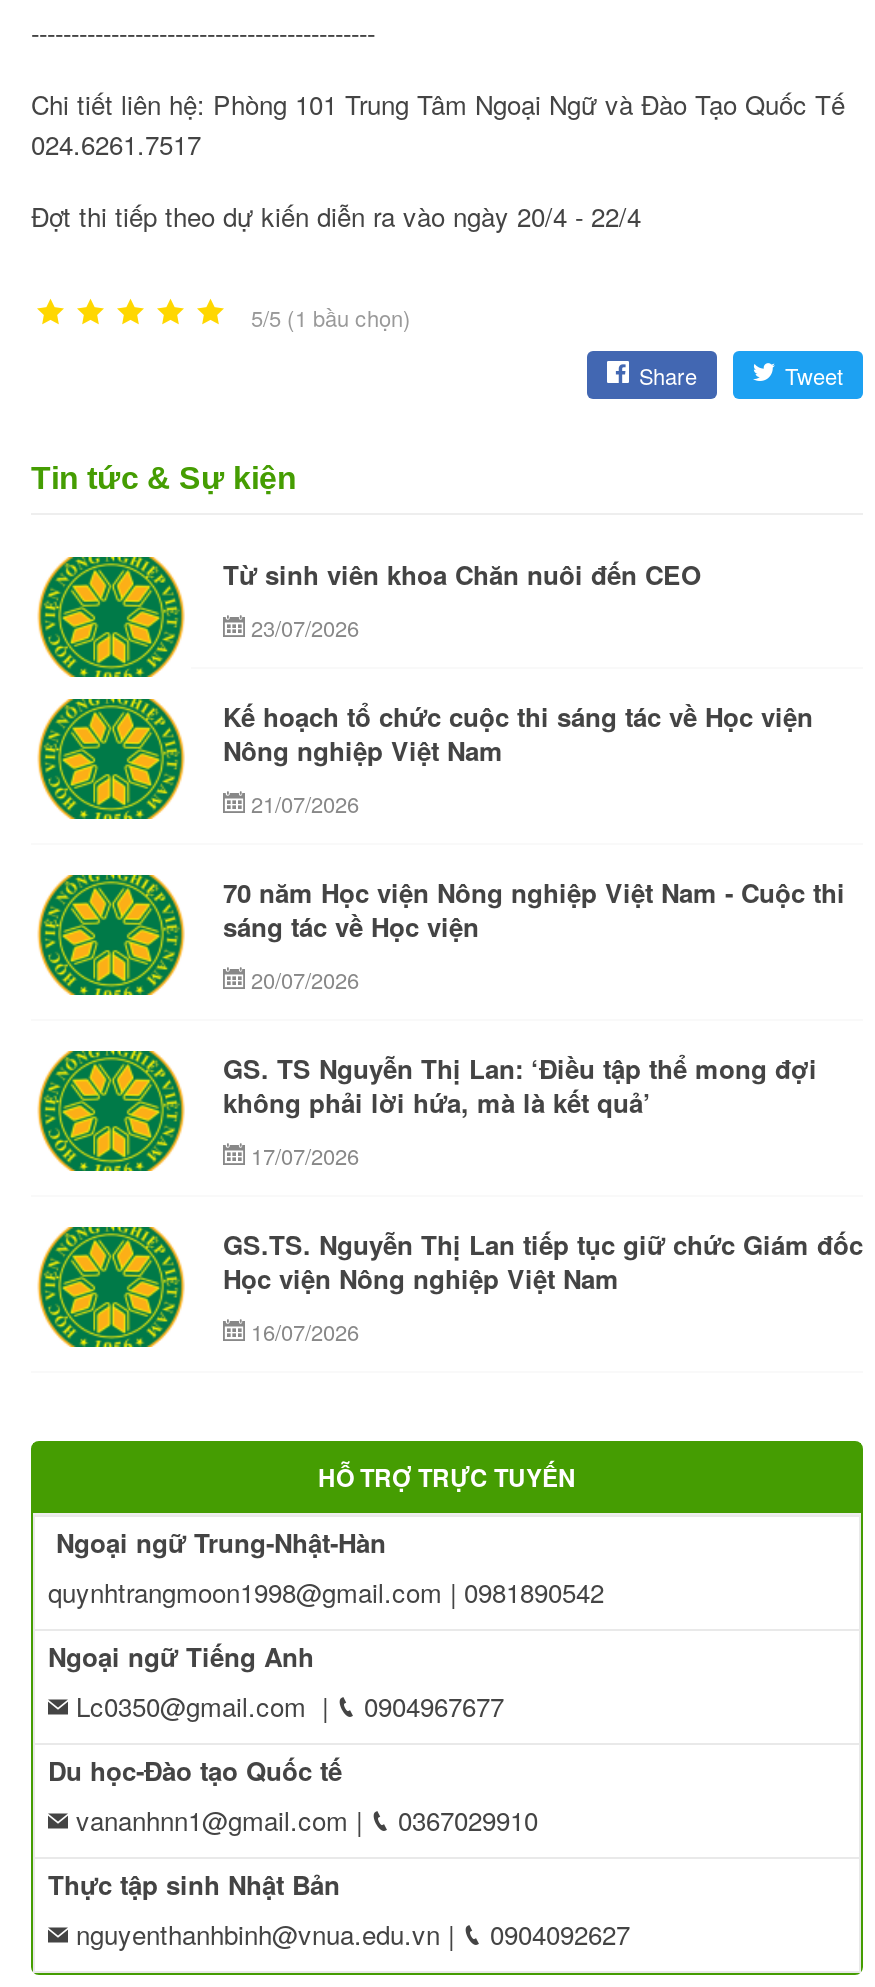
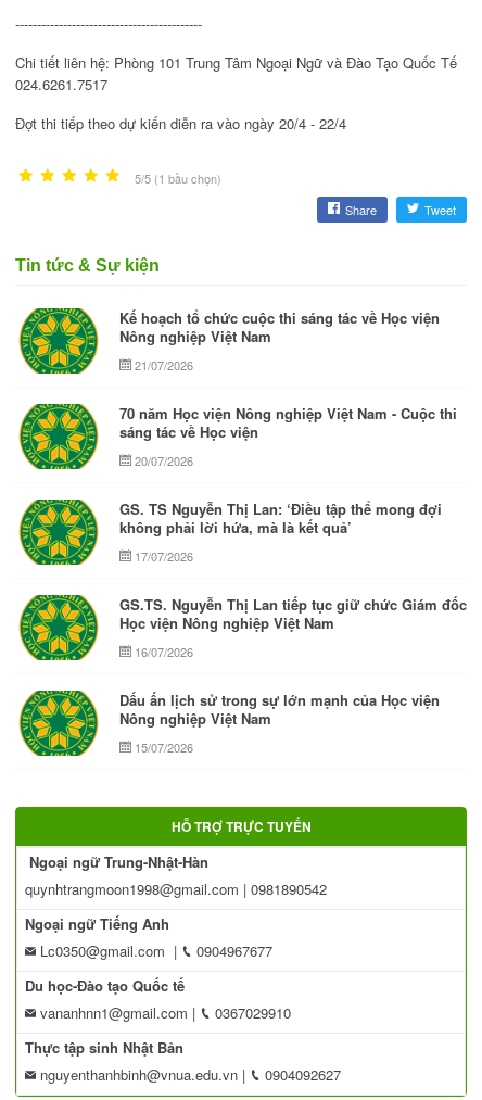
- Từ sinh viên khoa Chăn nuôi đến CEO
- 23/07/2026

moved up: [image] | Kế hoạch tổ chức cuộc thi sáng tác về Học viện | Nông nghiệp Việt Nam | ... | Học viện Nông nghiệp Việt Nam | 16/07/2026

+ Dấu ấn lịch sử trong sự lớn mạnh của Học viện
+ Nông nghiệp Việt Nam
+ 15/07/2026
